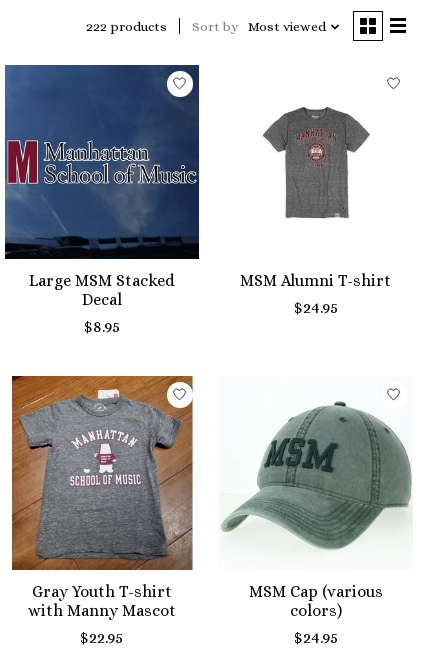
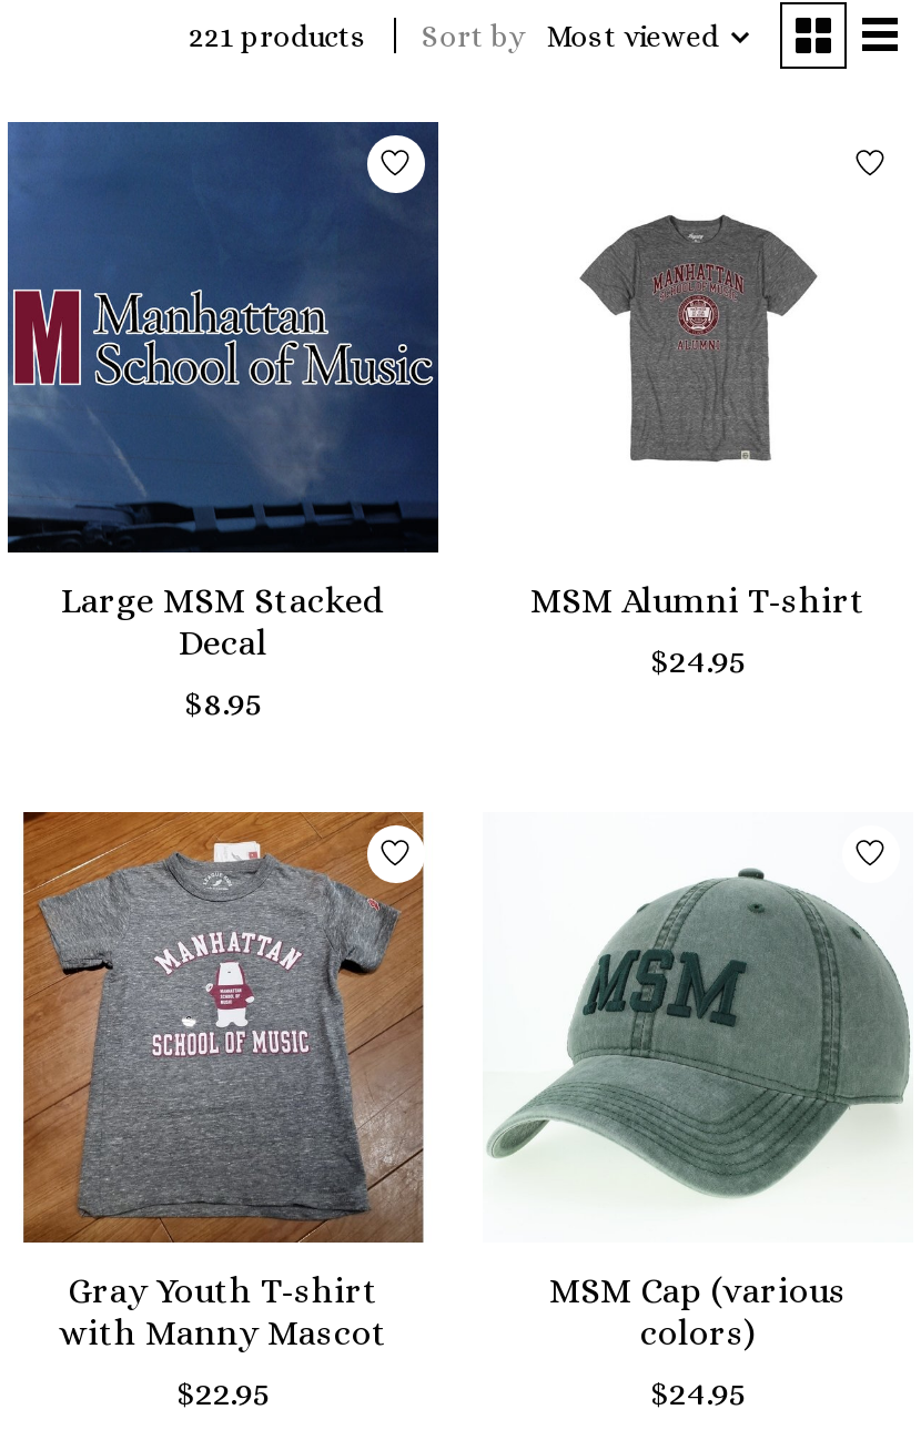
- 222 products Sort by Most viewed
+ 221 products Sort by Most viewed
